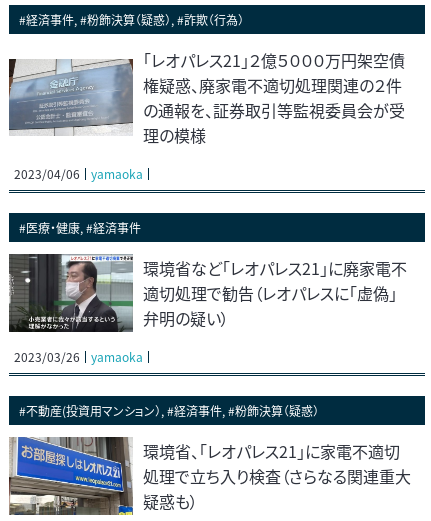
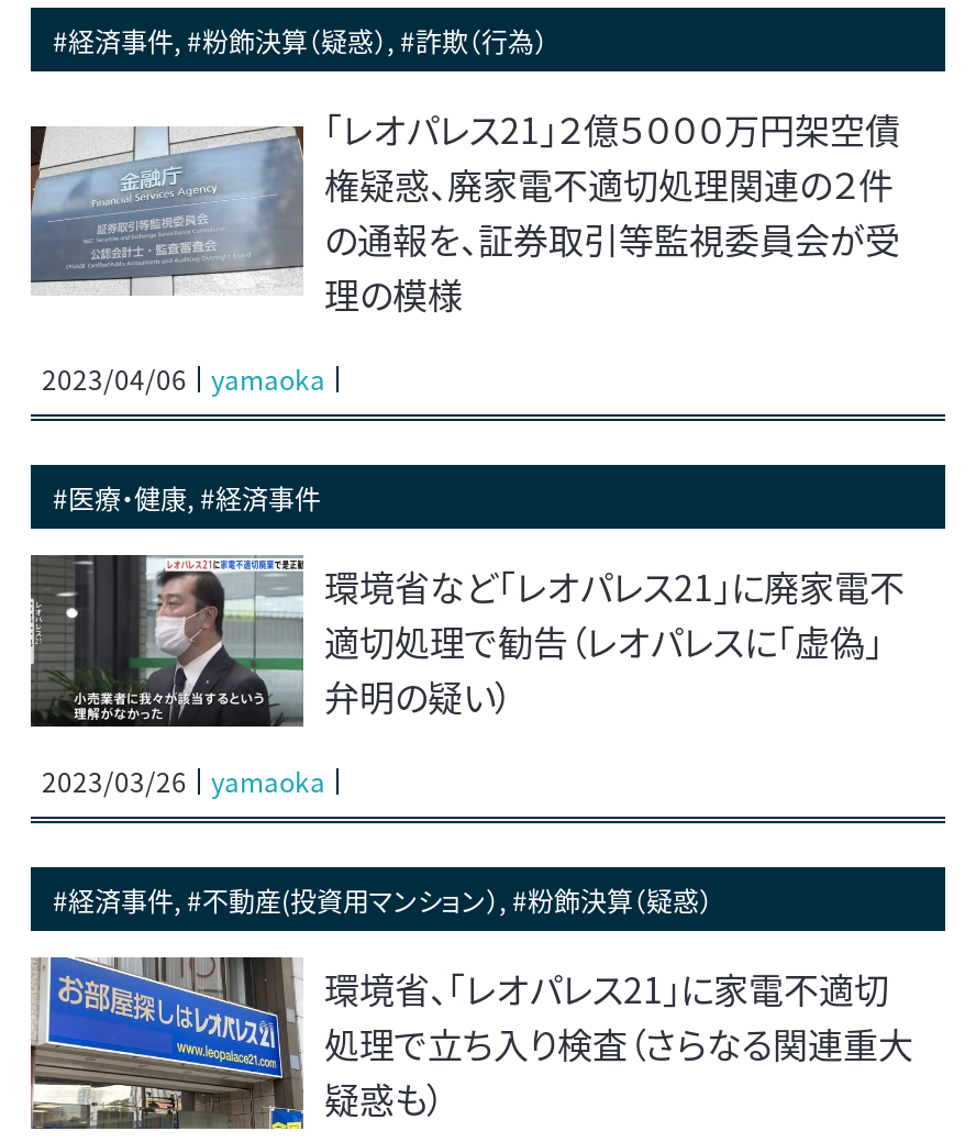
- #不動産(投資用マンション）, #経済事件, #粉飾決算（疑惑）
+ #経済事件, #不動産(投資用マンション）, #粉飾決算（疑惑）
